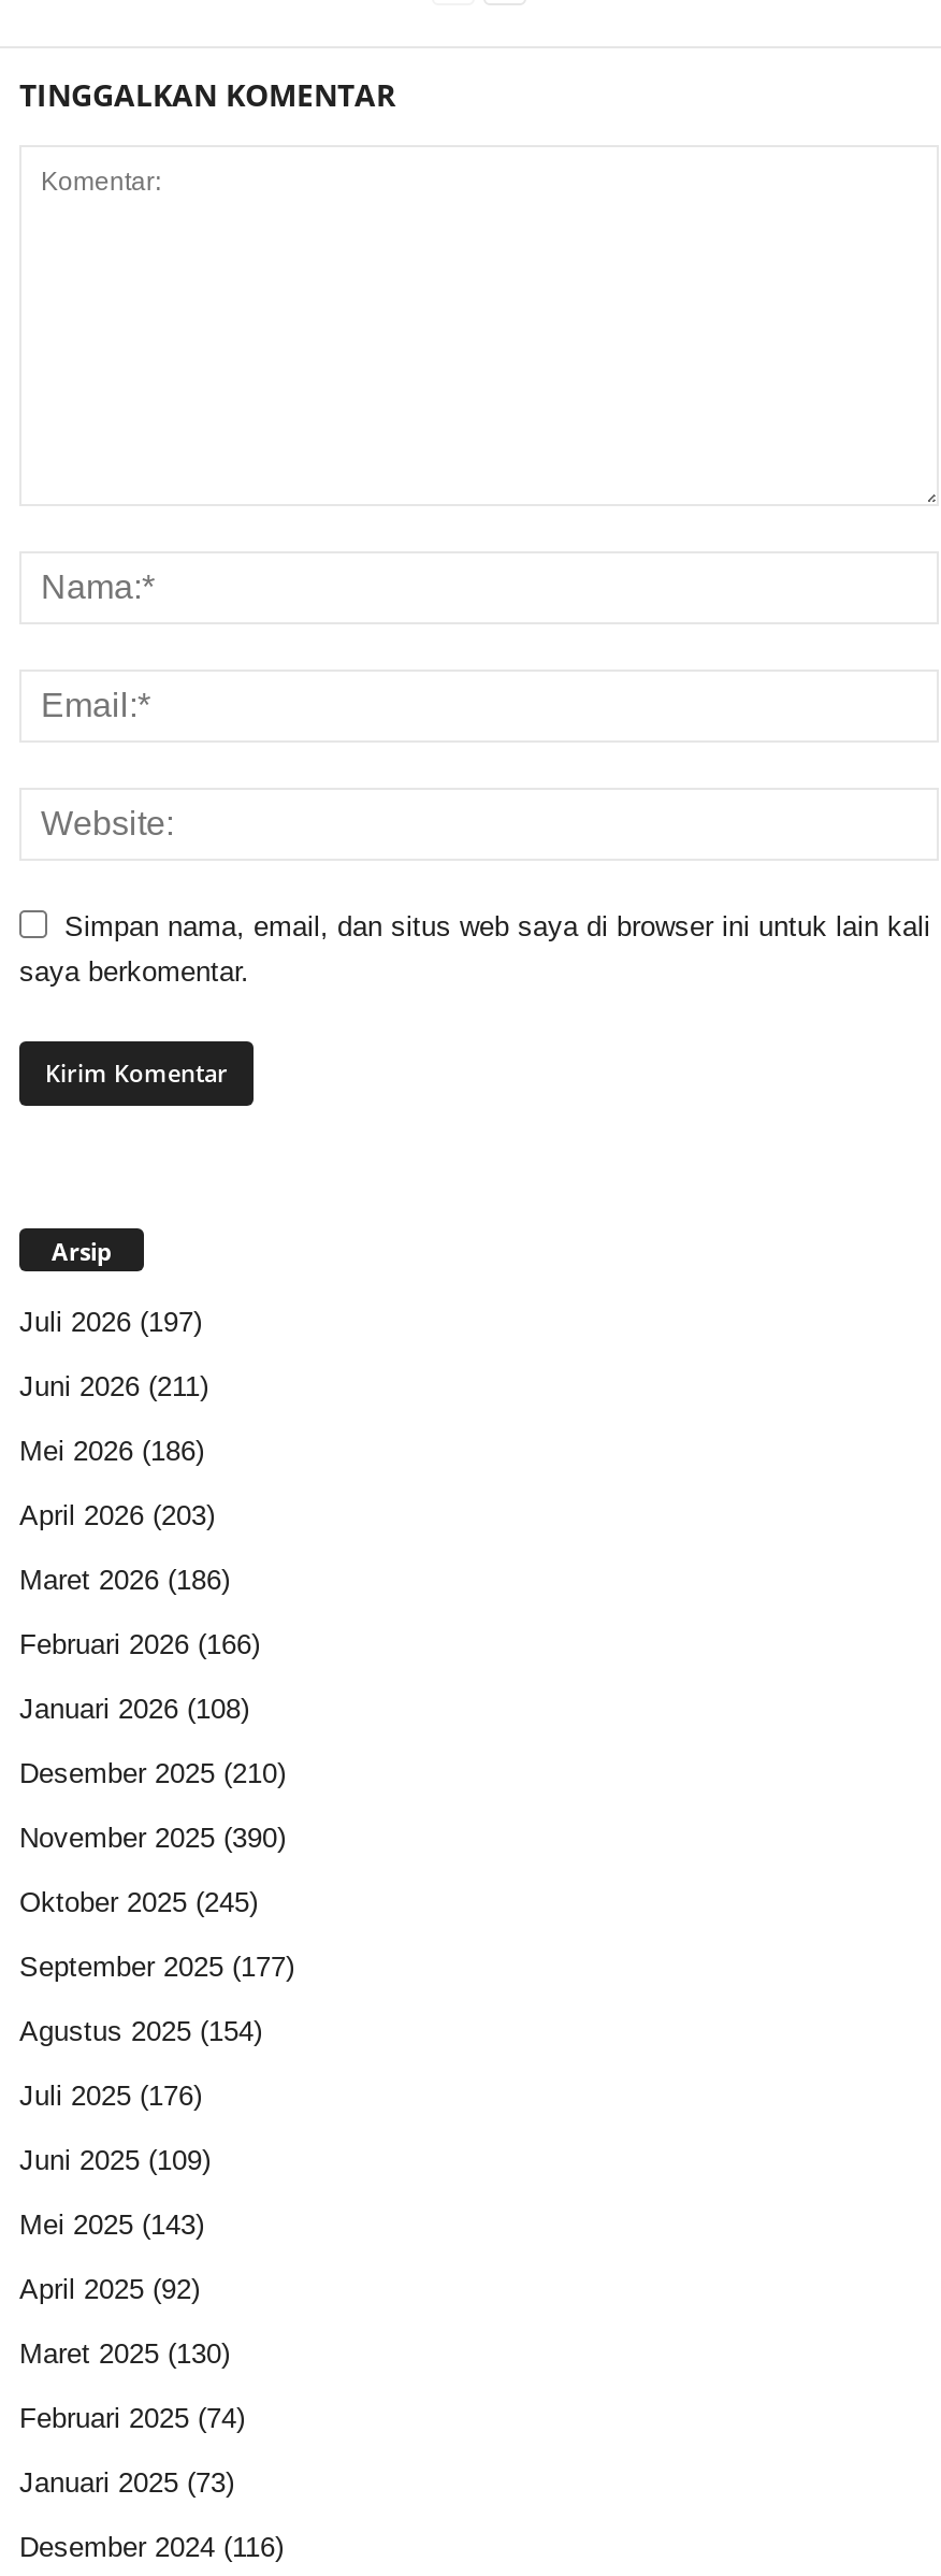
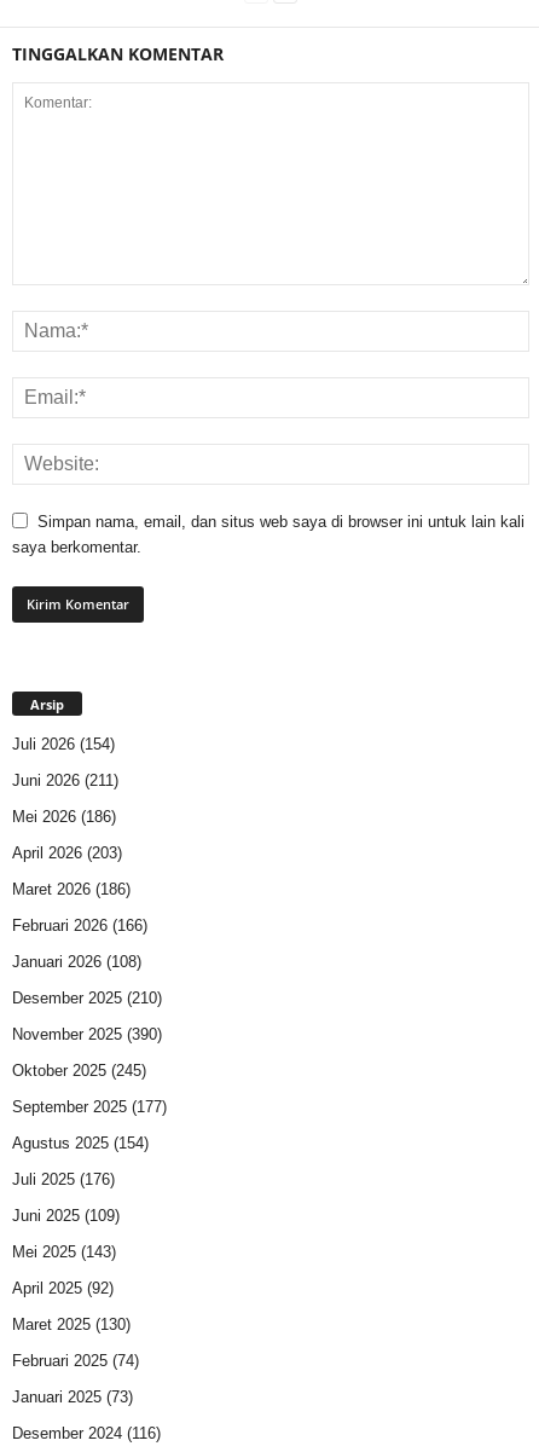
- Juli 2026 (197)
+ Juli 2026 (154)
